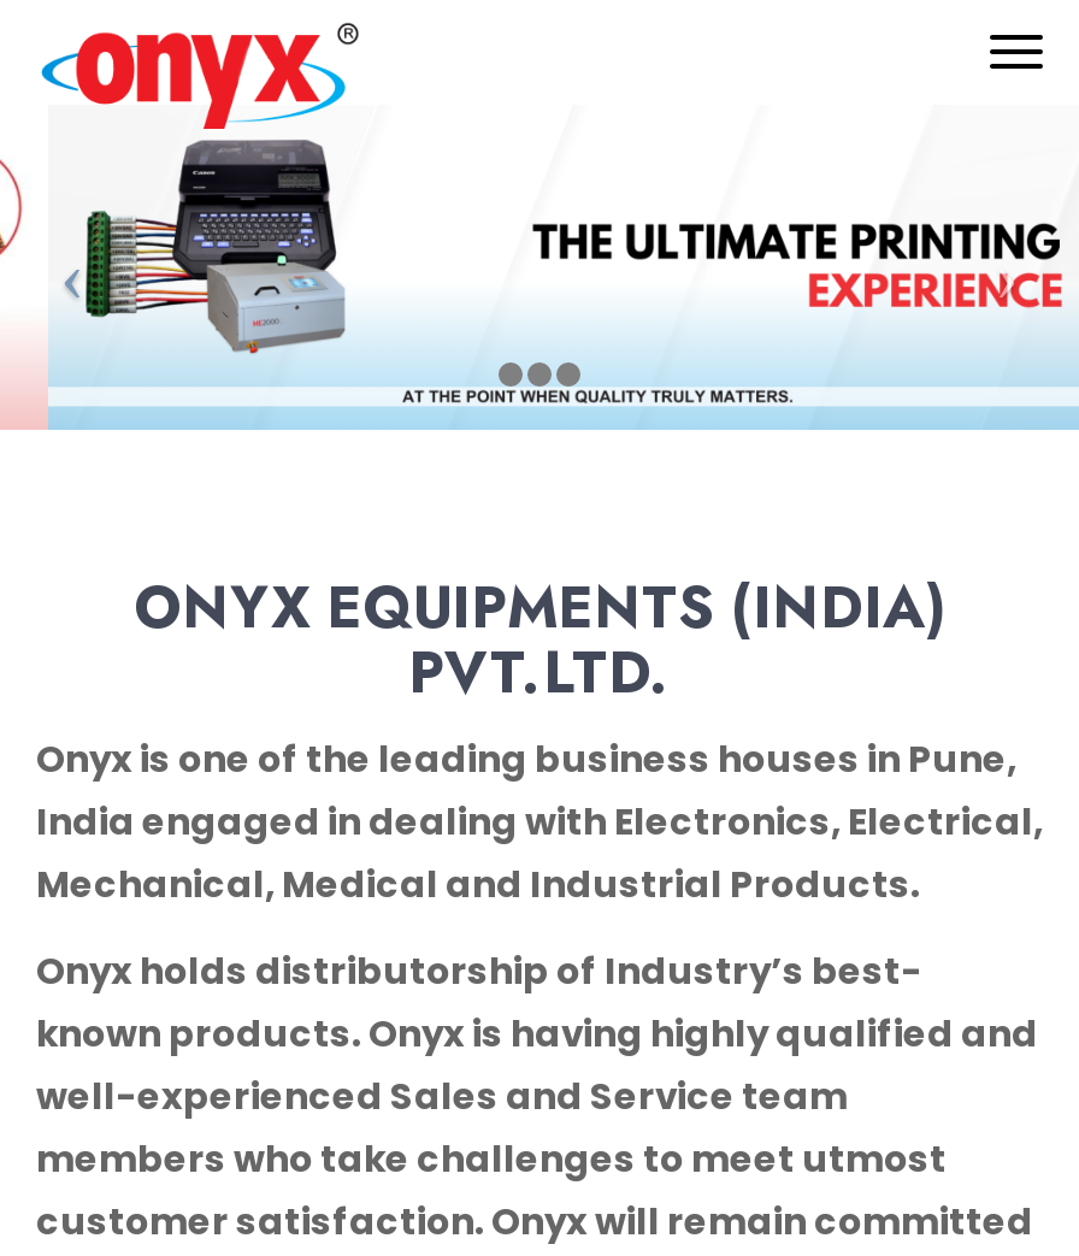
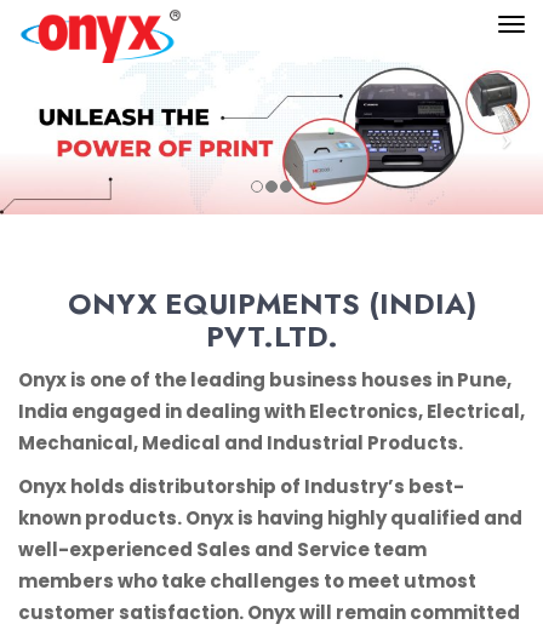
- [image]
+ [image]
